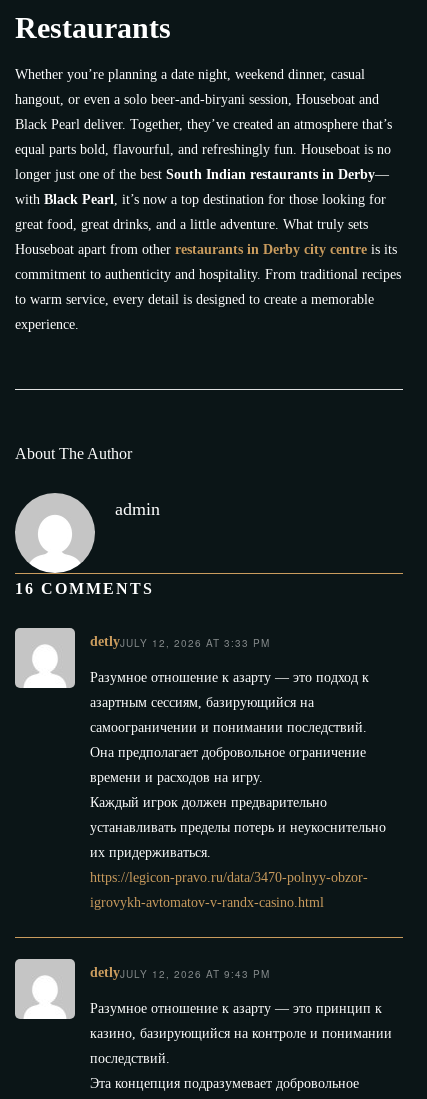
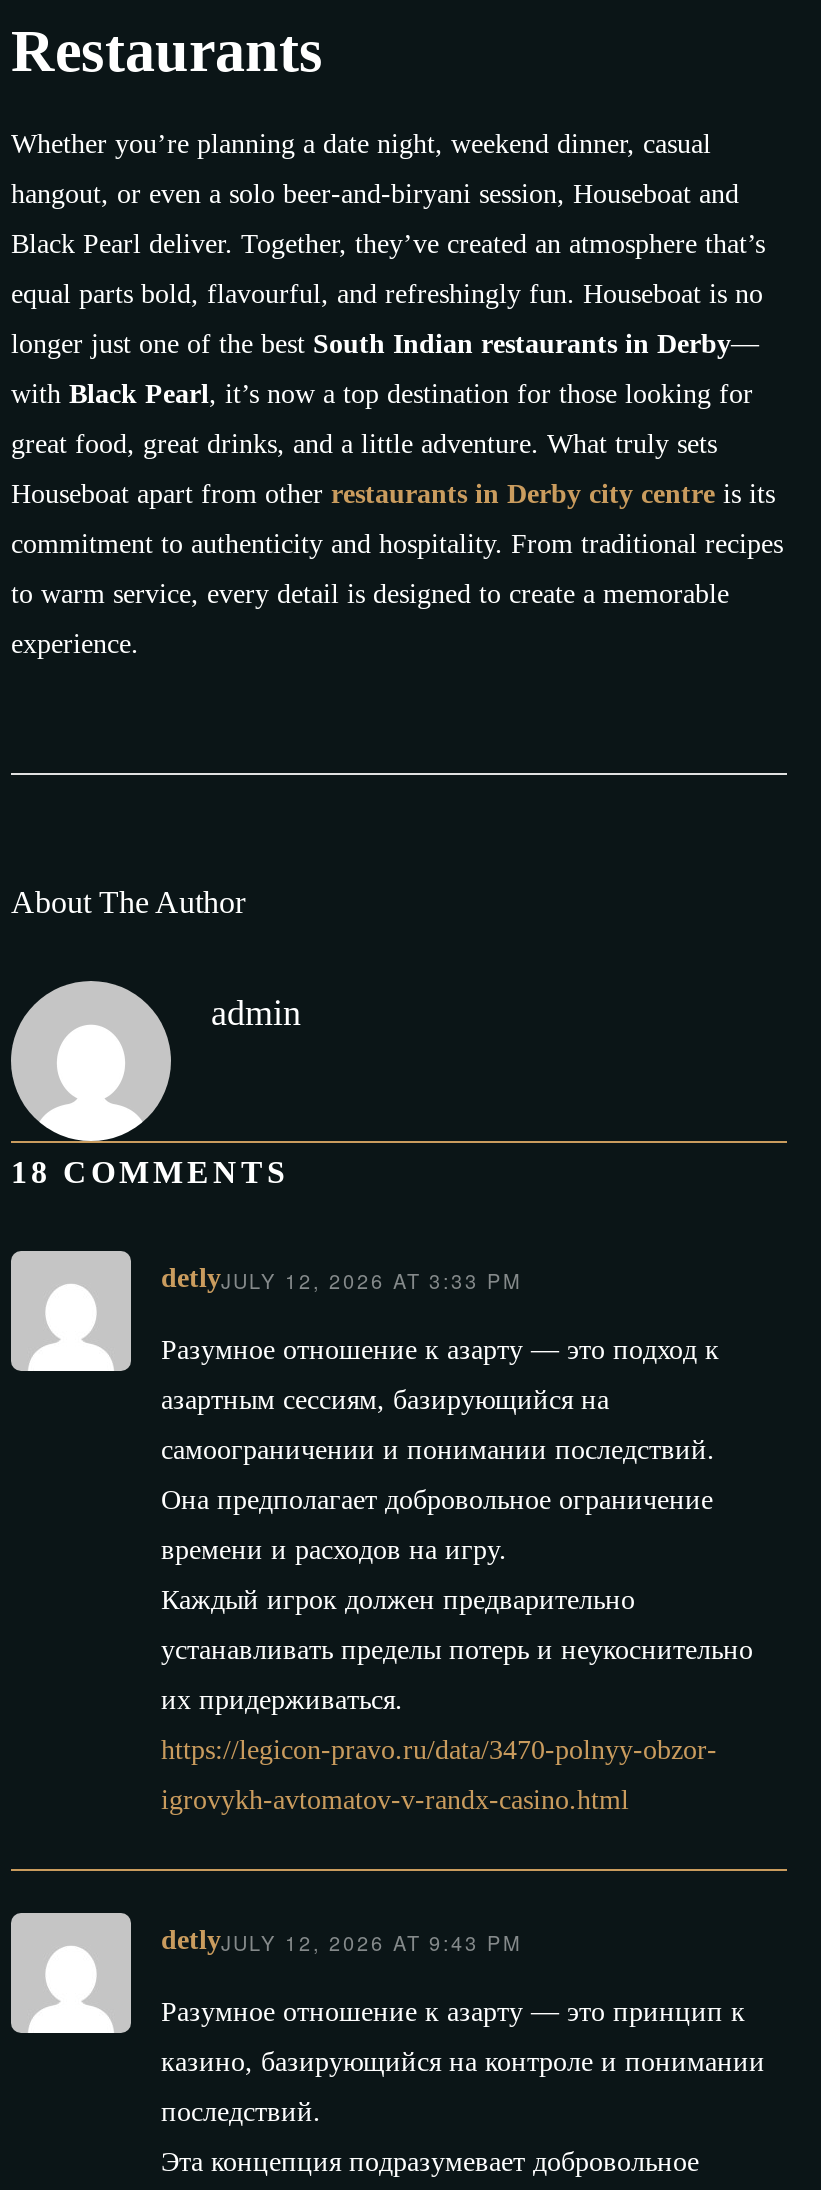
- 16 COMMENTS
+ 18 COMMENTS
